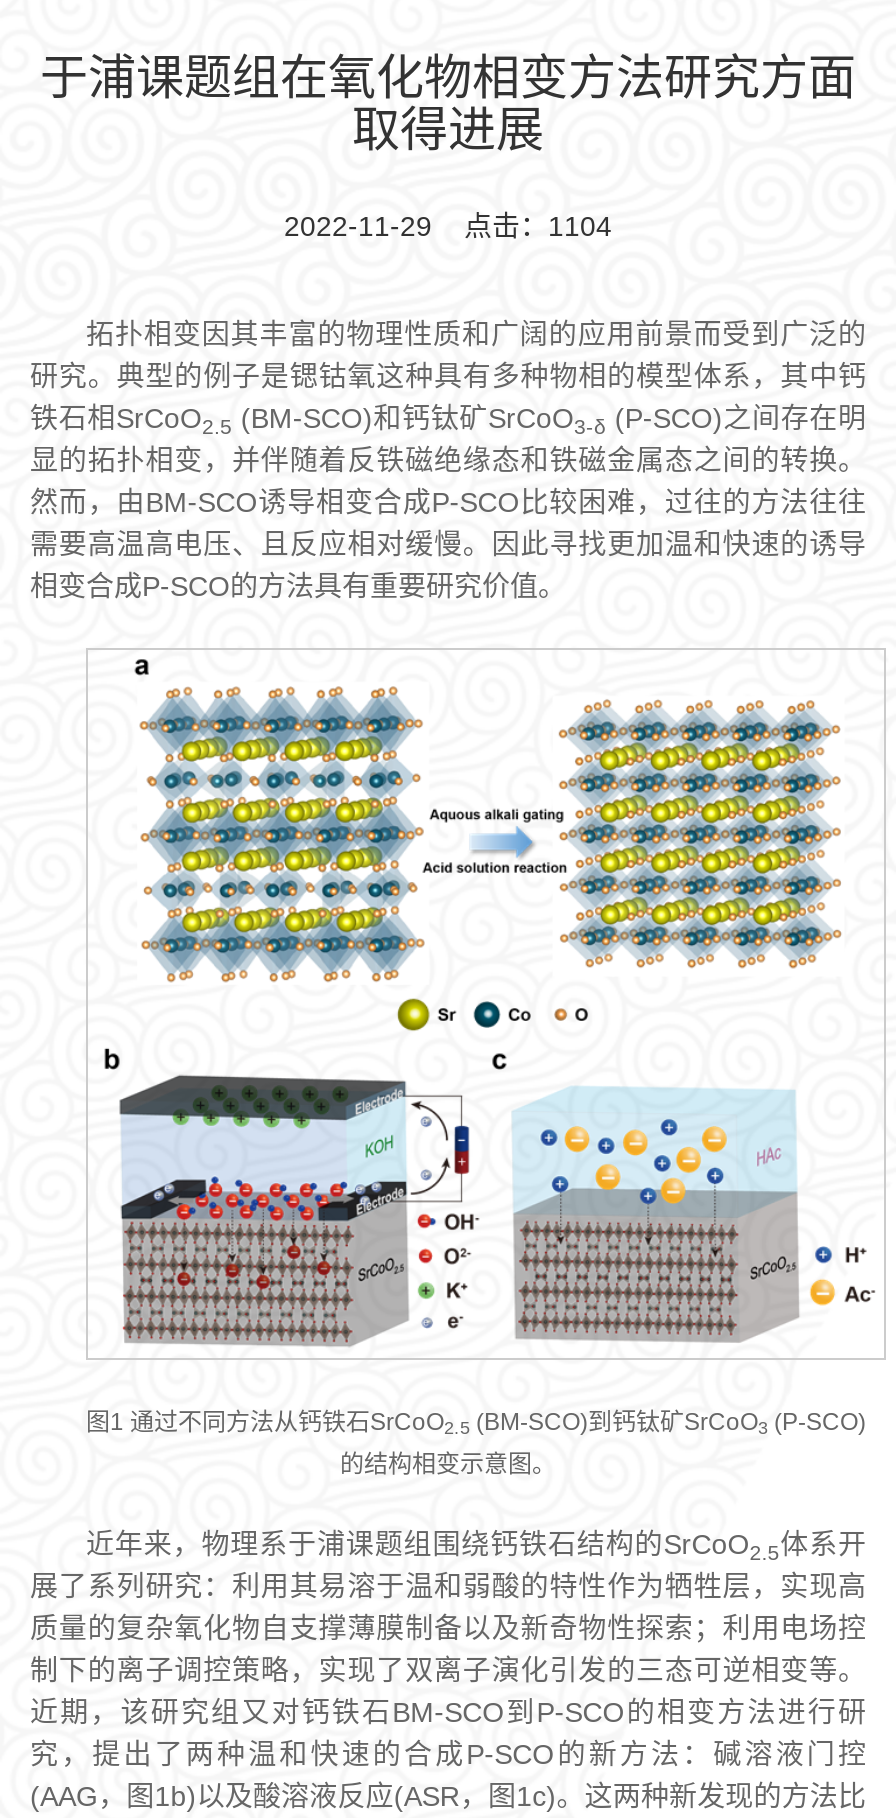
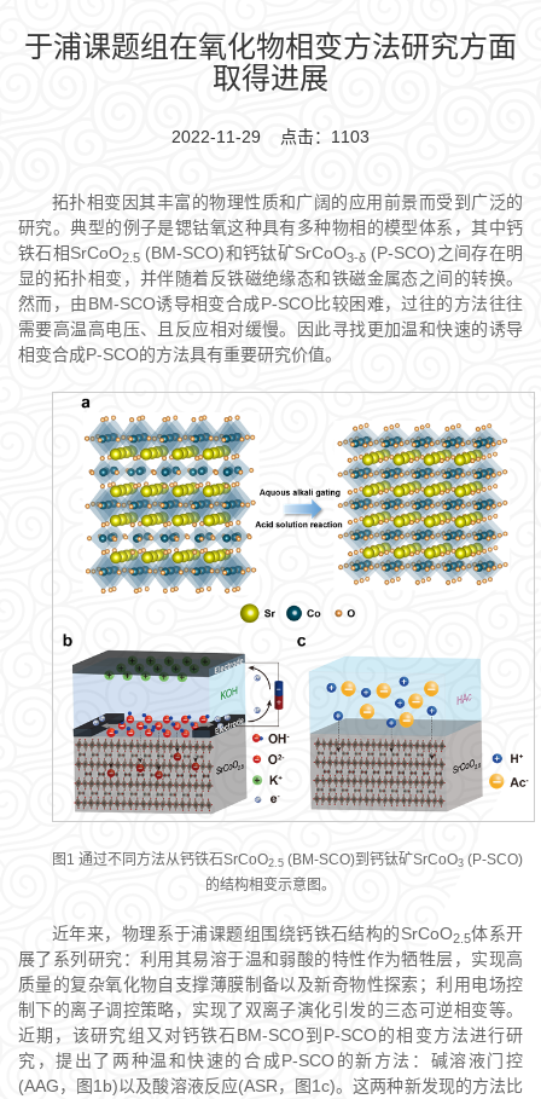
- 2022-11-29 点击：1104
+ 2022-11-29 点击：1103
